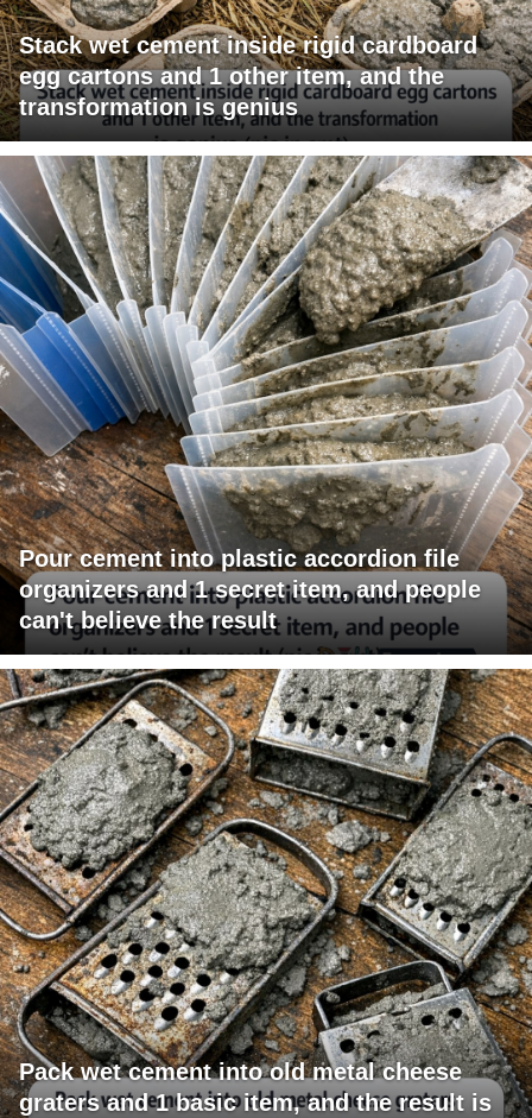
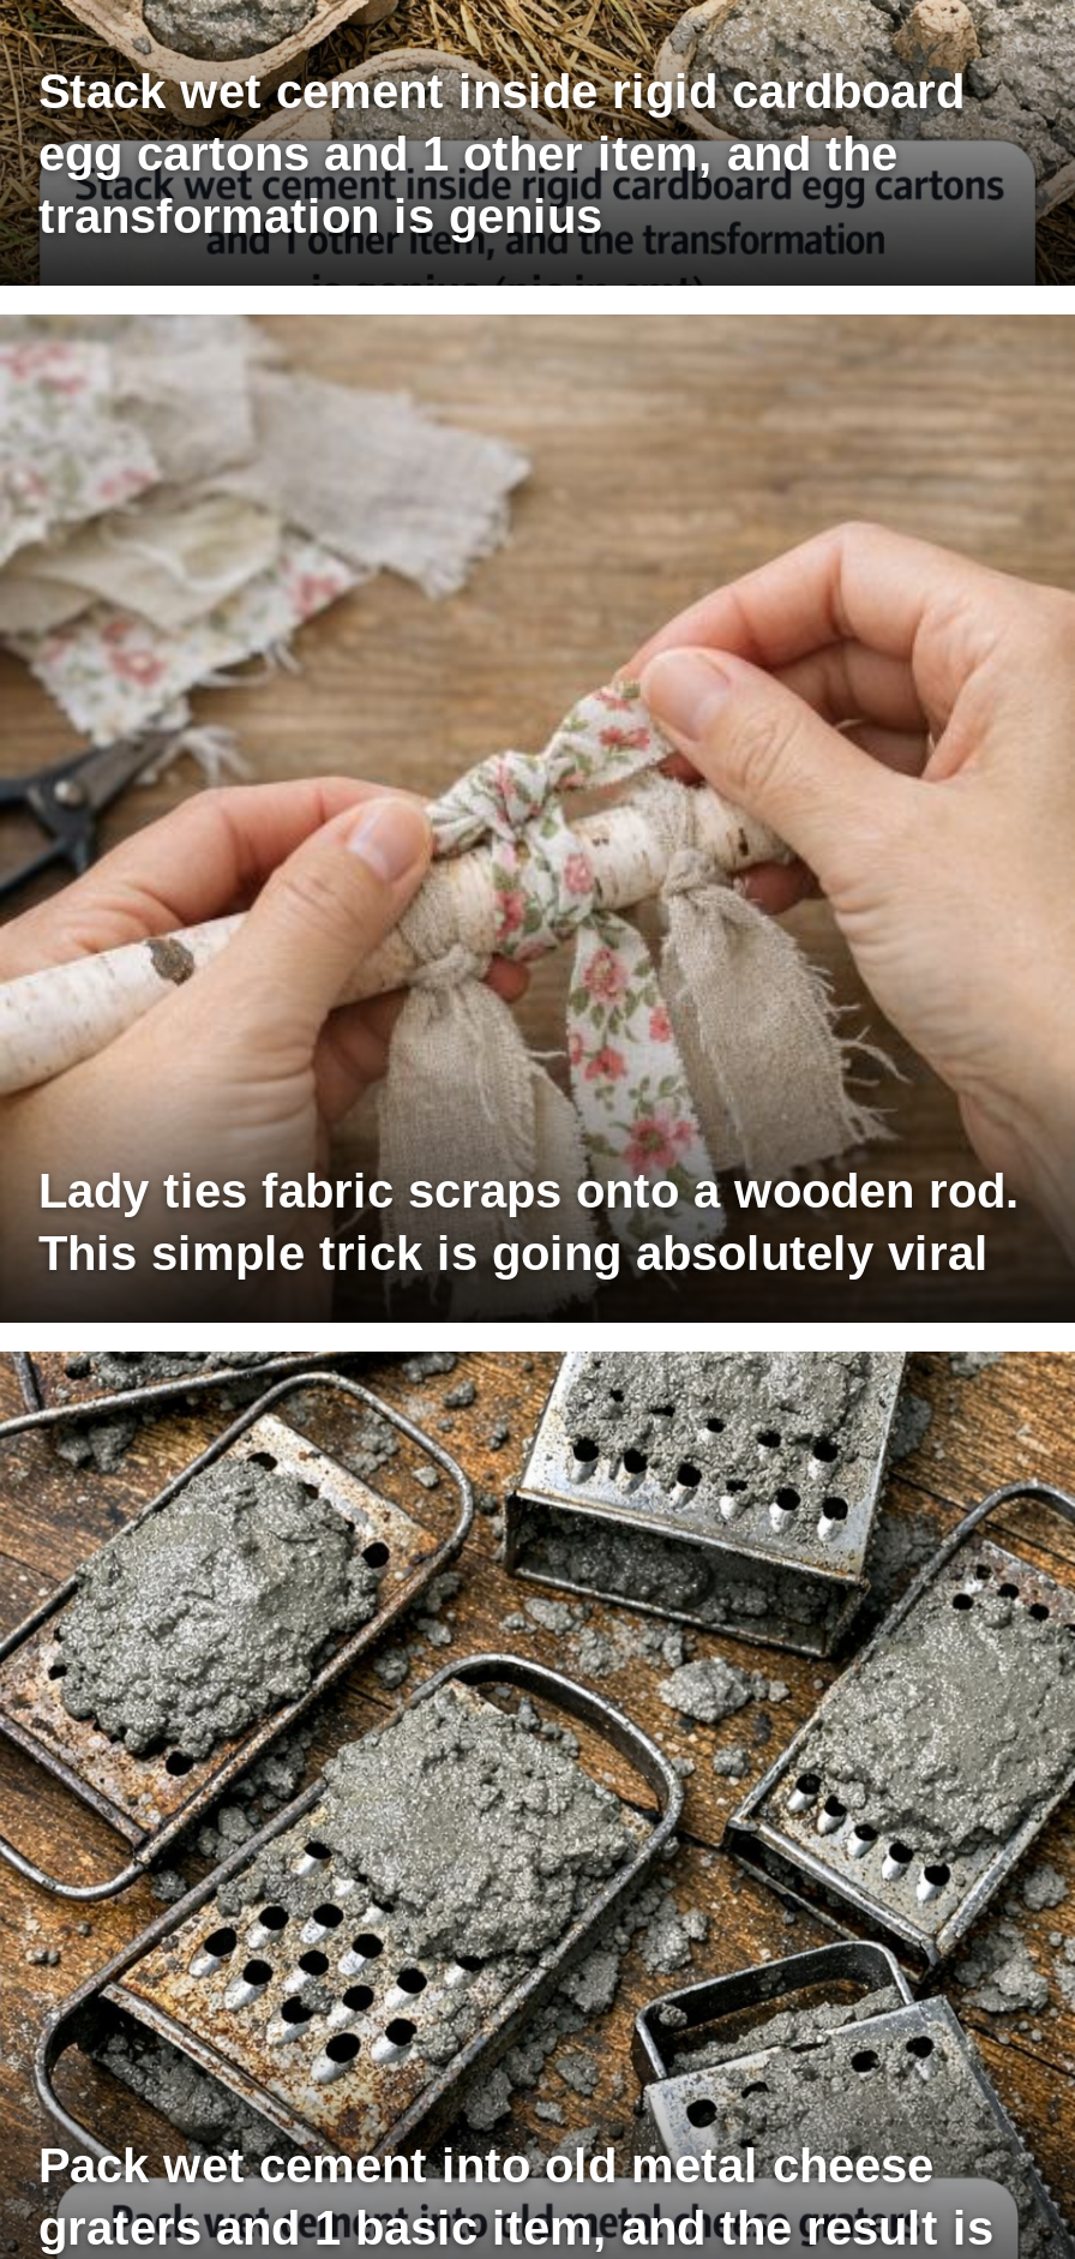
- [image]
- Pour cement into plastic accordion file
- organizers and 1 secret item, and people
- can't believe the result
+ [image]
+ Lady ties fabric scraps onto a wooden rod.
+ This simple trick is going absolutely viral
